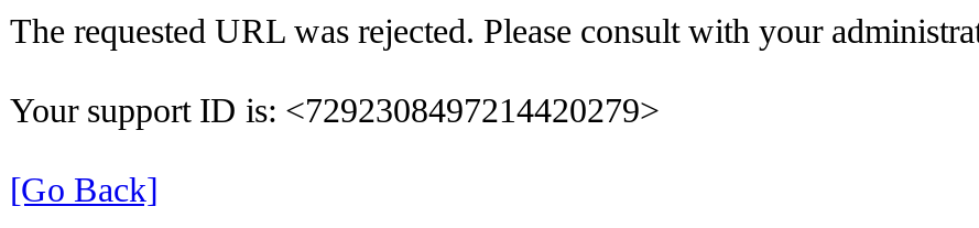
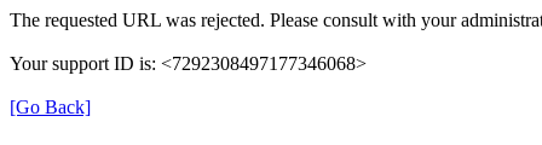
- Your support ID is: <7292308497214420279>
+ Your support ID is: <7292308497177346068>
